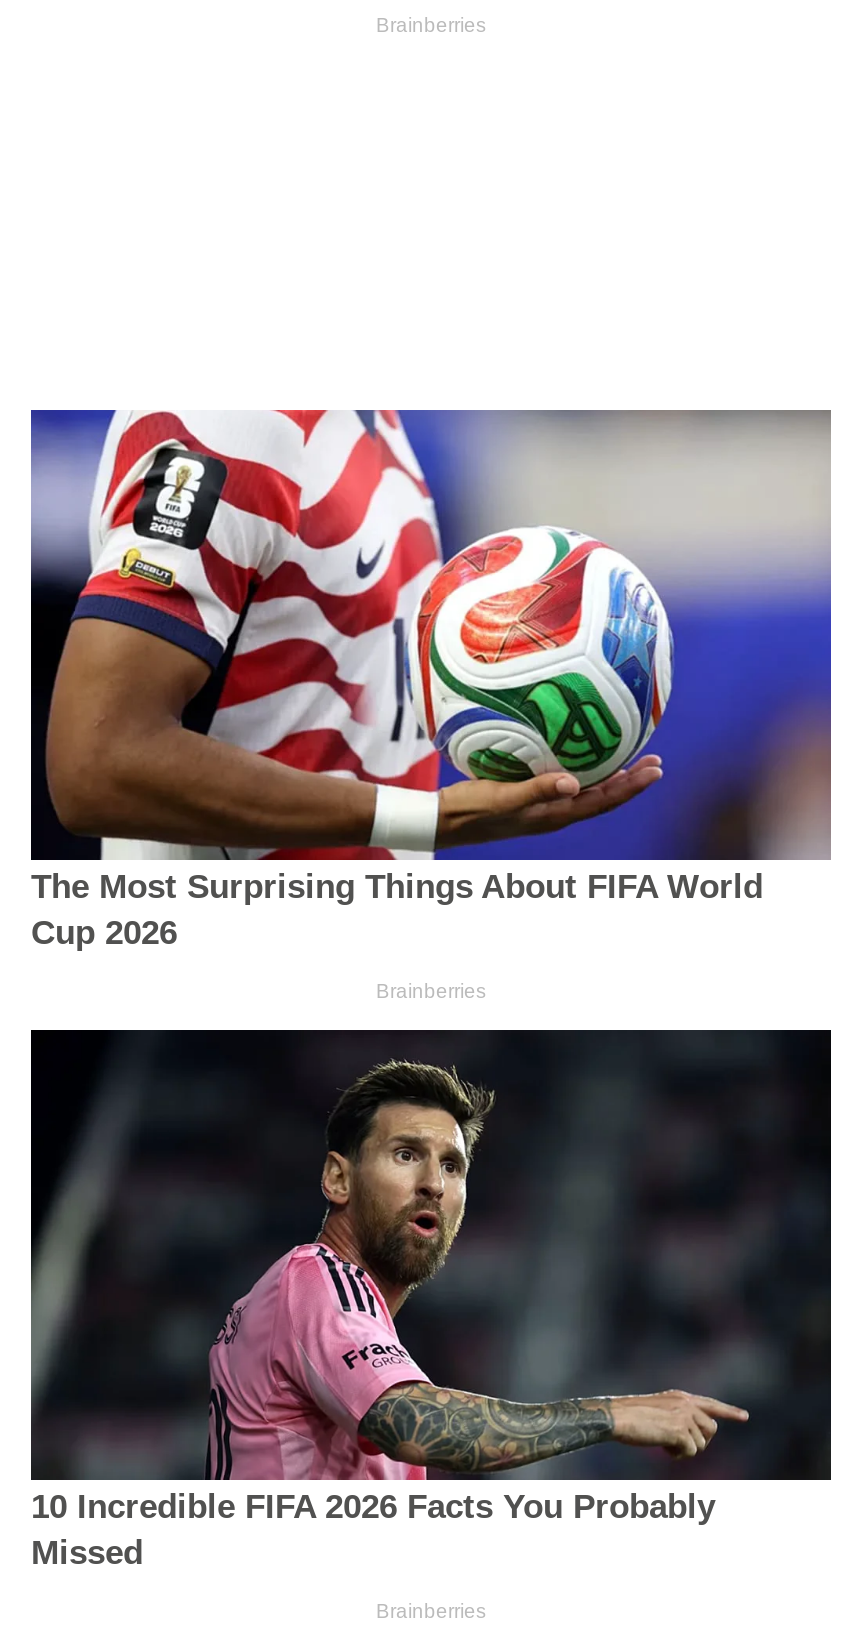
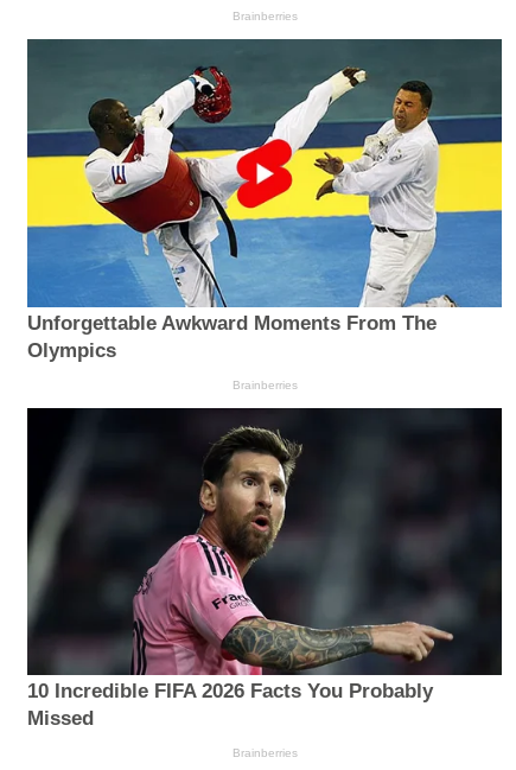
- [image]
- The Most Surprising Things About FIFA World
- Cup 2026
+ [image]
+ Unforgettable Awkward Moments From The
+ Olympics
